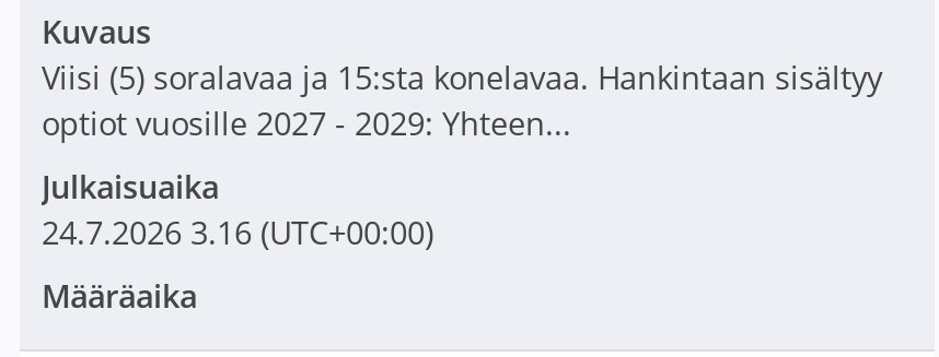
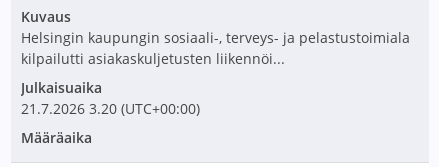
- Viisi (5) soralavaa ja 15:sta konelavaa. Hankintaan sisältyy
- optiot vuosille 2027 - 2029: Yhteen...
+ Helsingin kaupungin sosiaali-, terveys- ja pelastustoimiala
+ kilpailutti asiakaskuljetusten liikennöi...

- 24.7.2026 3.16 (UTC+00:00)
+ 21.7.2026 3.20 (UTC+00:00)
